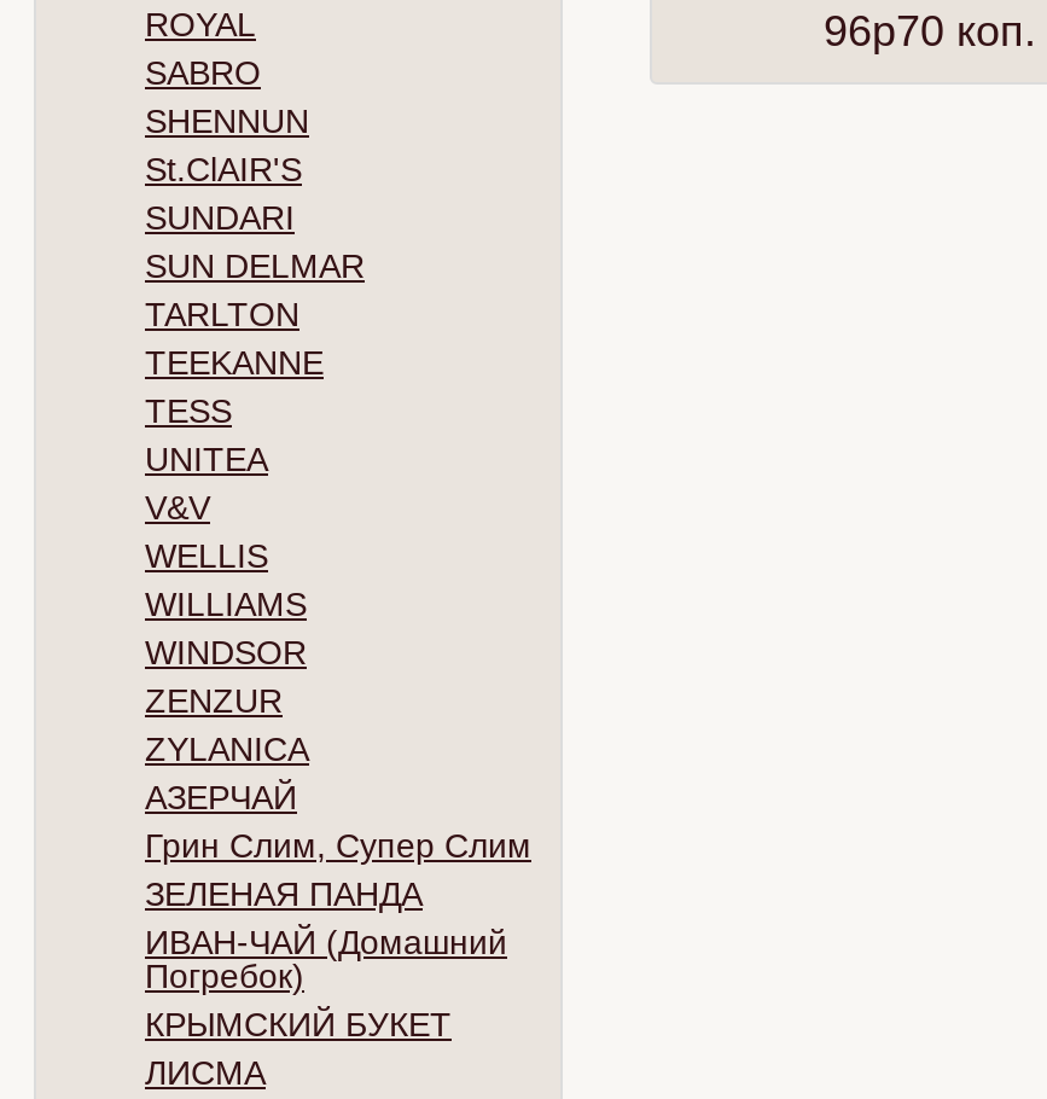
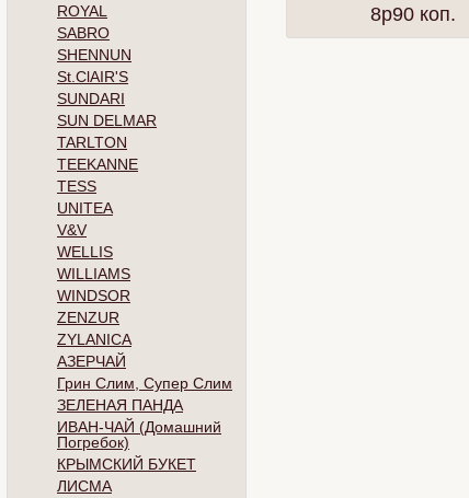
- 96p70 коп.
+ 8p90 коп.
